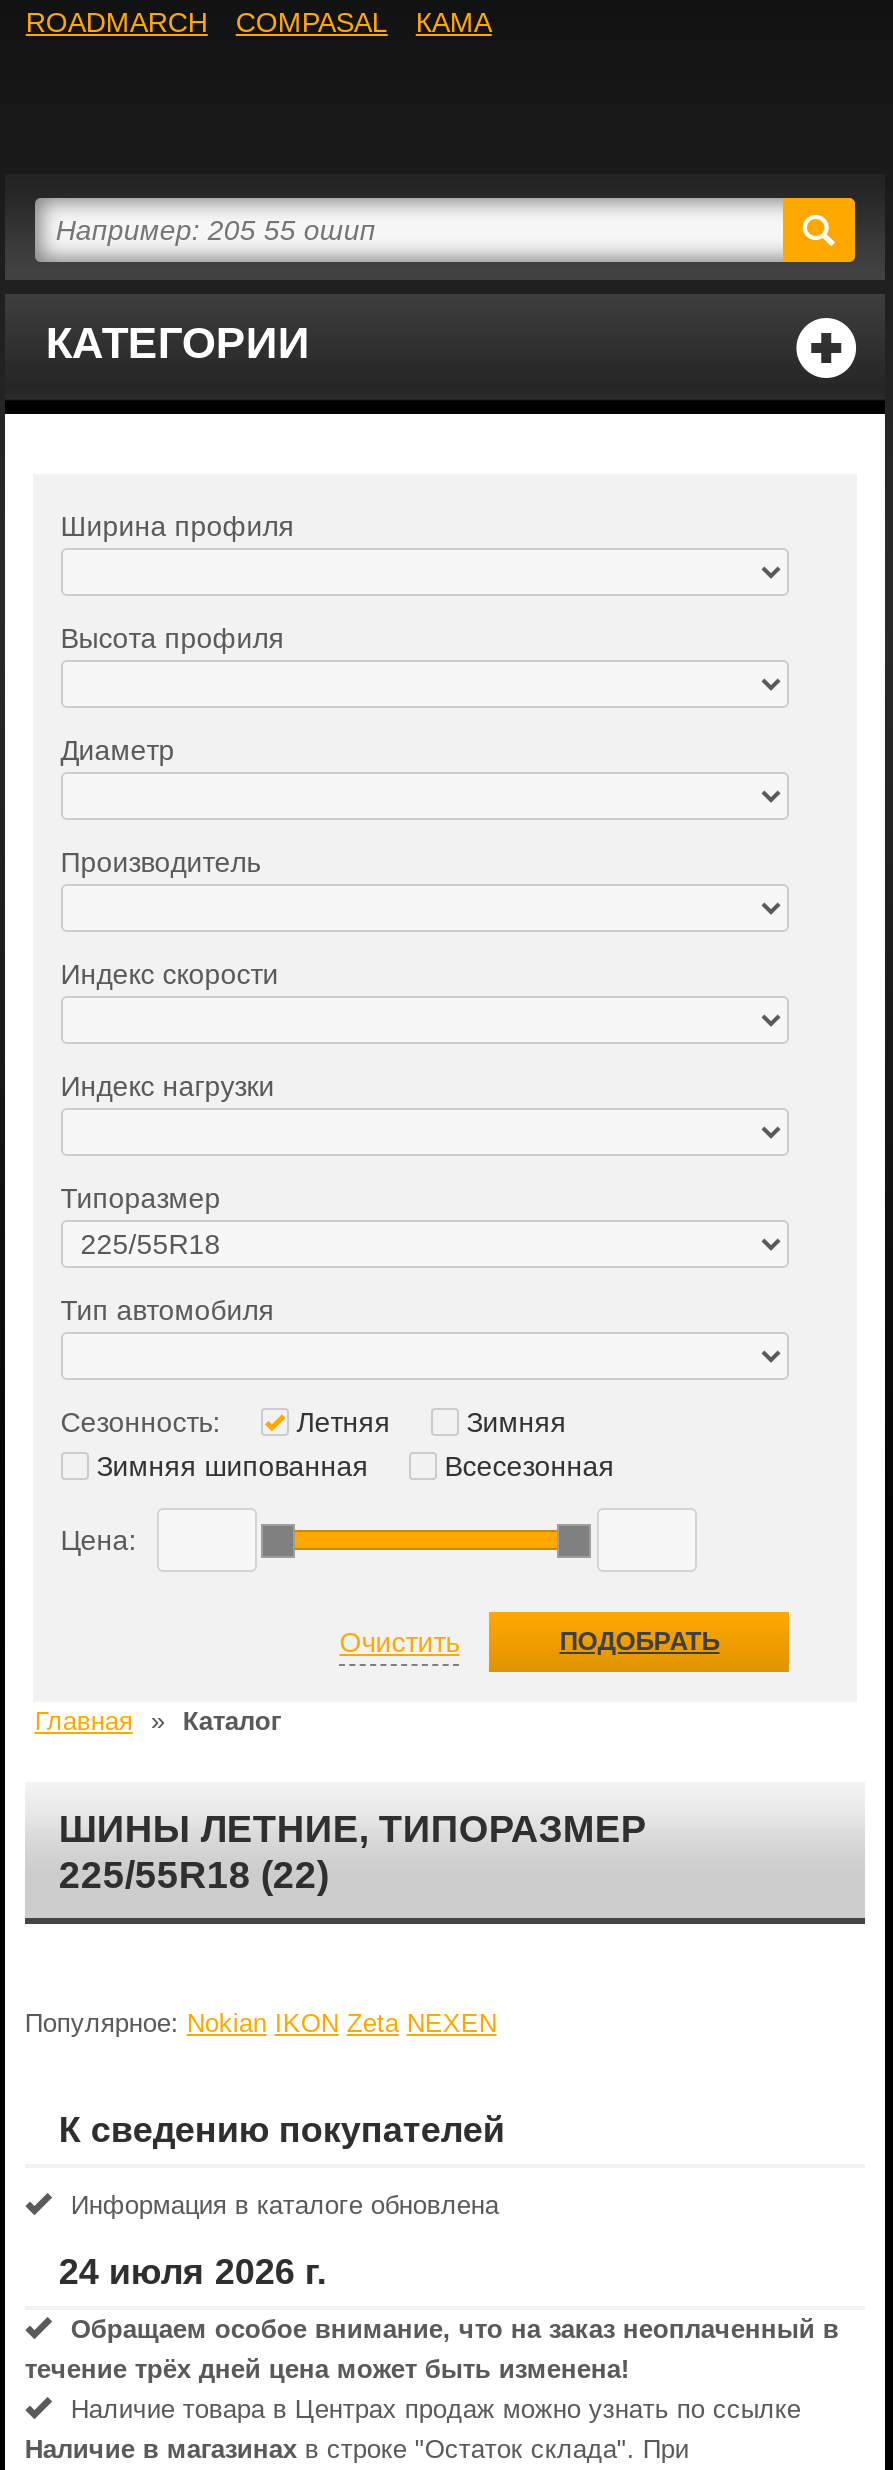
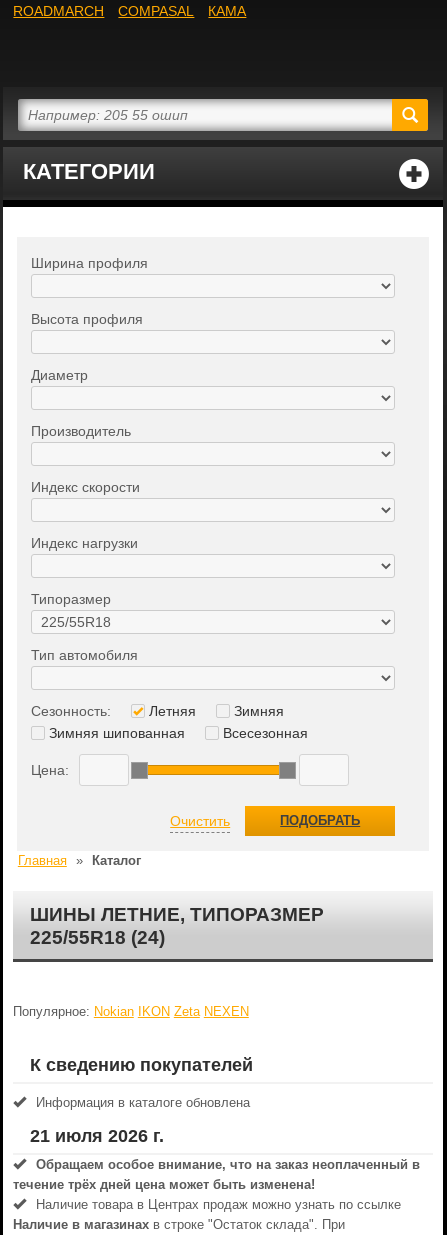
- 225/55R18 (22)
+ 225/55R18 (24)

- 24 июля 2026 г.
+ 21 июля 2026 г.
